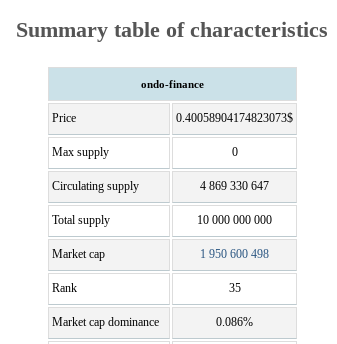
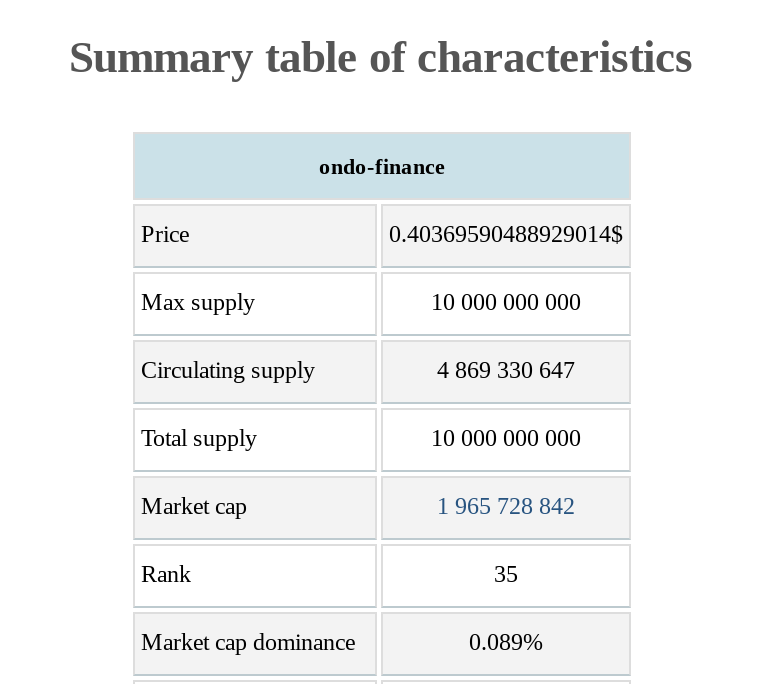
- 0.40058904174823073$
+ 0.40369590488929014$

- 0
+ 10 000 000 000

- 1 950 600 498
+ 1 965 728 842

- 0.086%
+ 0.089%
